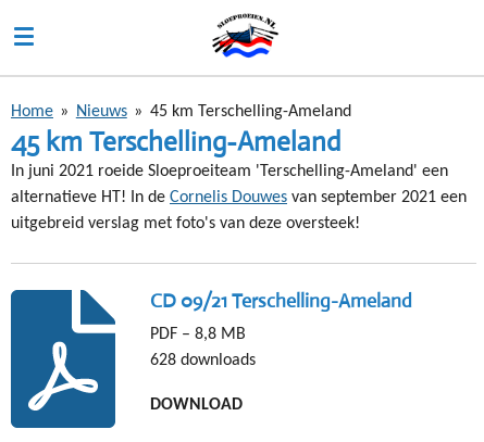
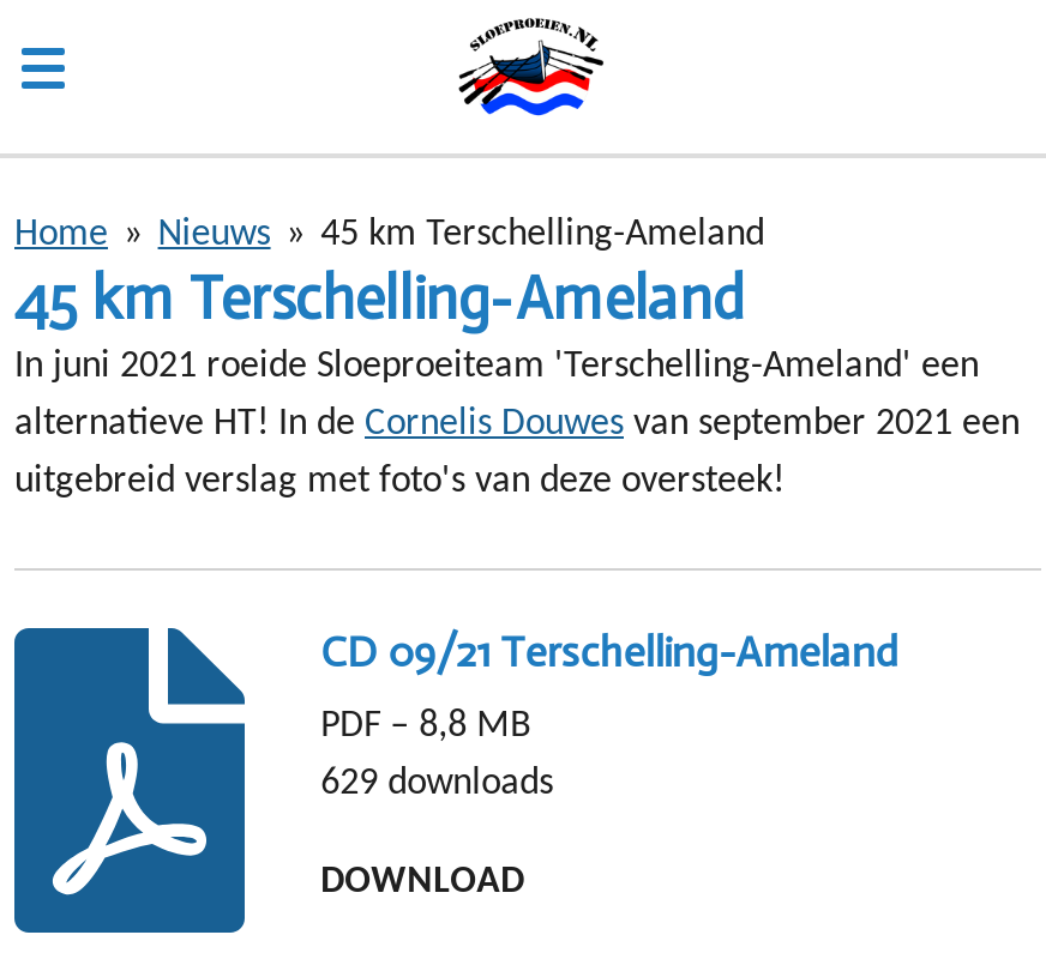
- 628 downloads
+ 629 downloads
